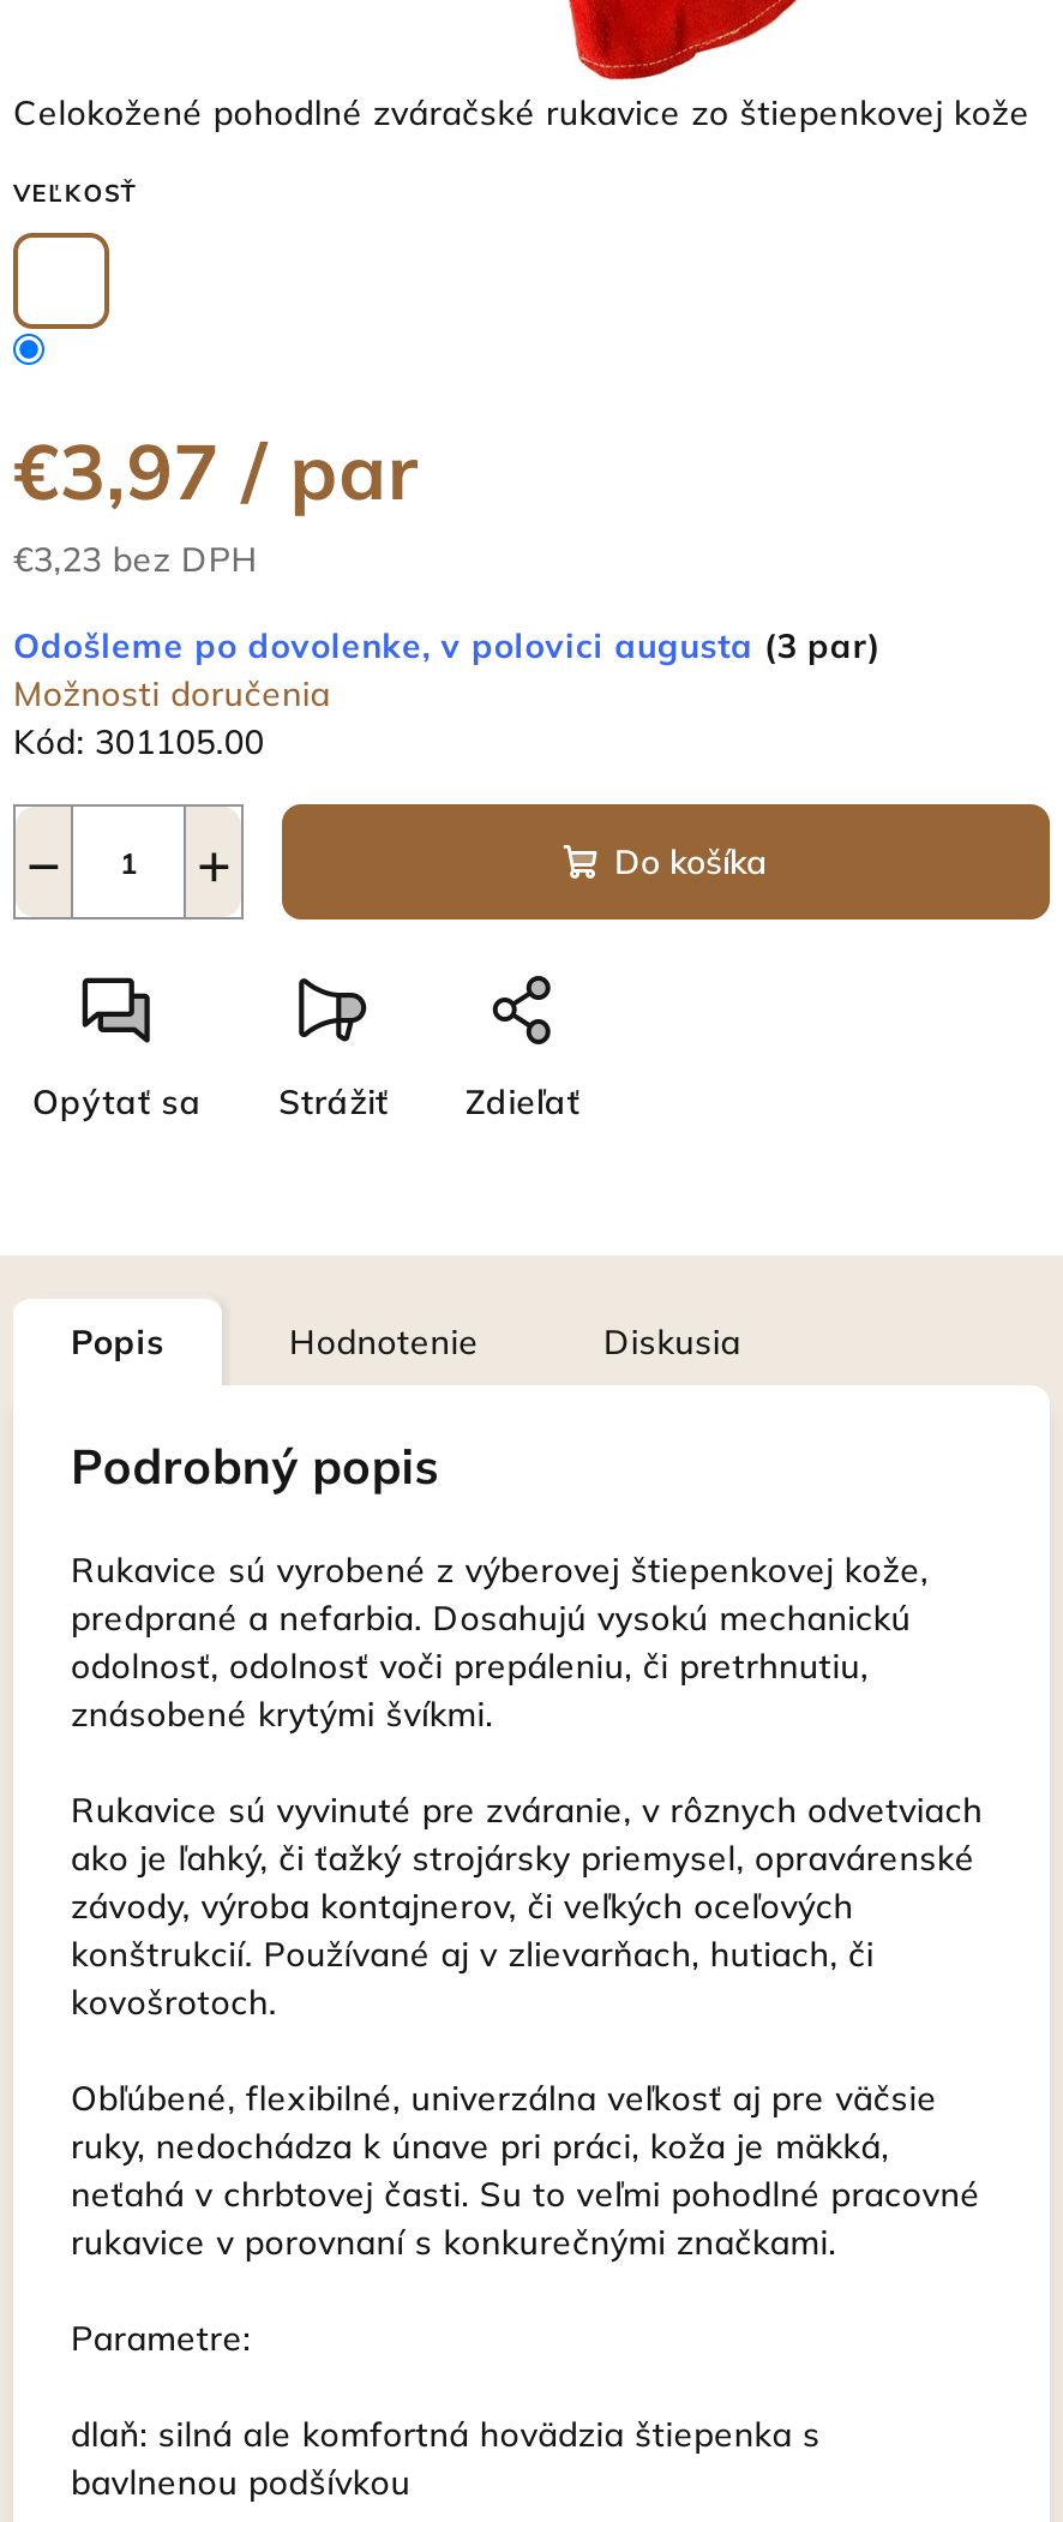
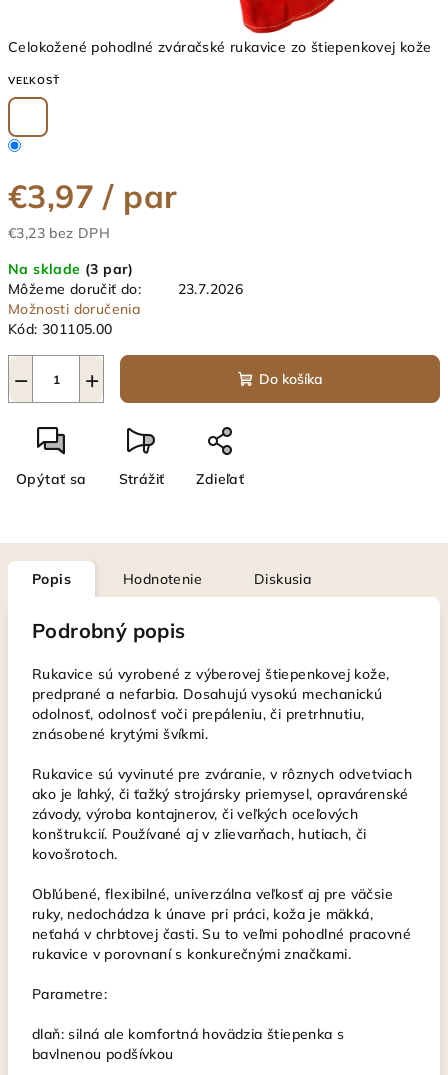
- Odošleme po dovolenke, v polovici augusta (3 par)
+ Na sklade (3 par)
+ Môžeme doručiť do:
+ 23.7.2026
